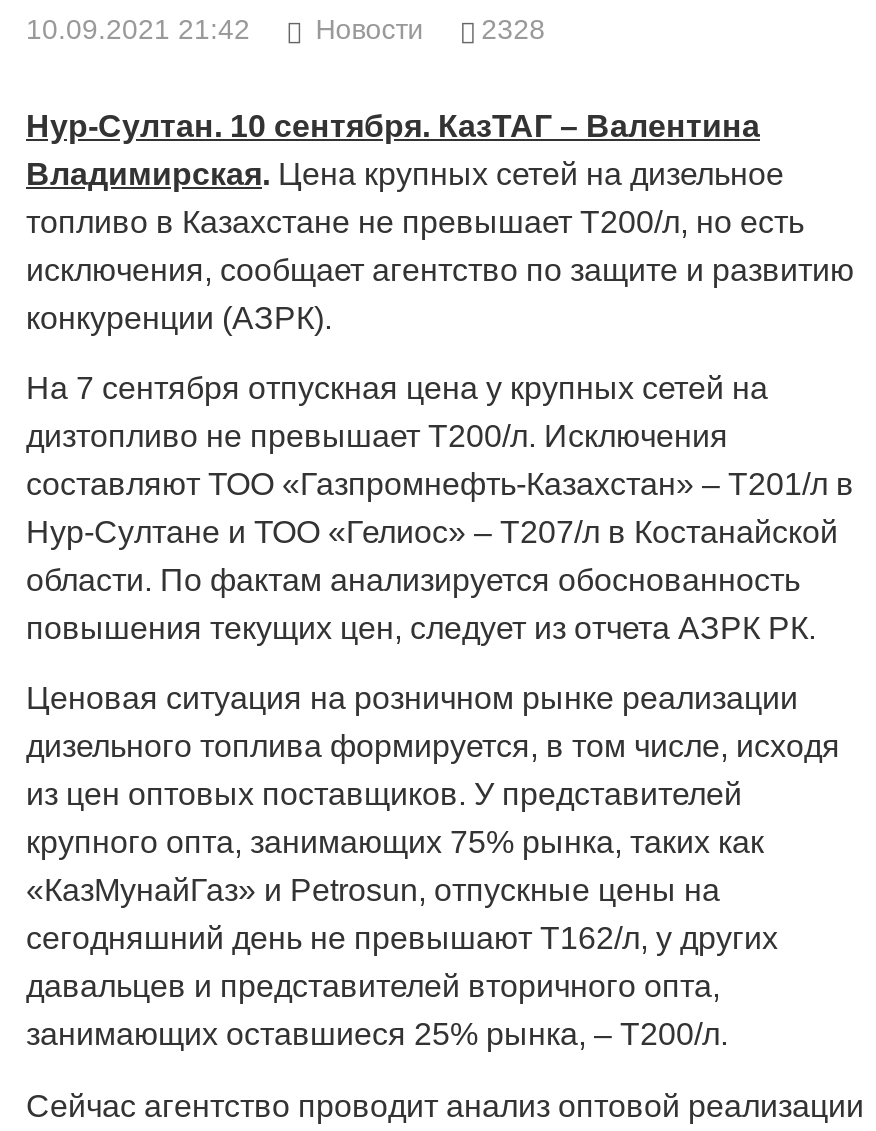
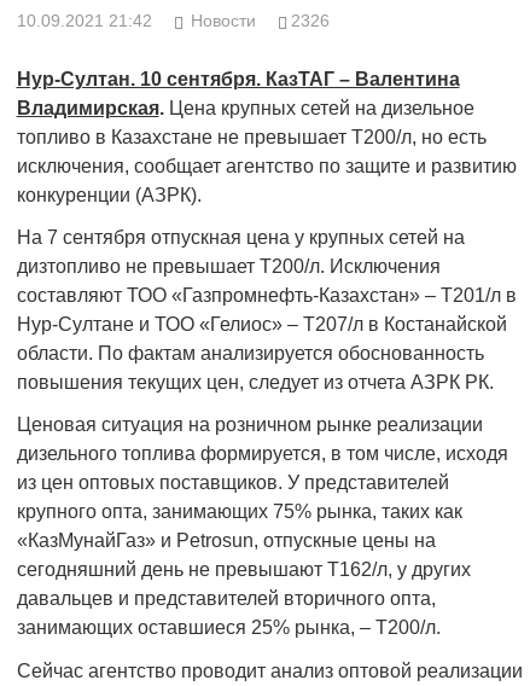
- Новости 2328
+ Новости 2326
